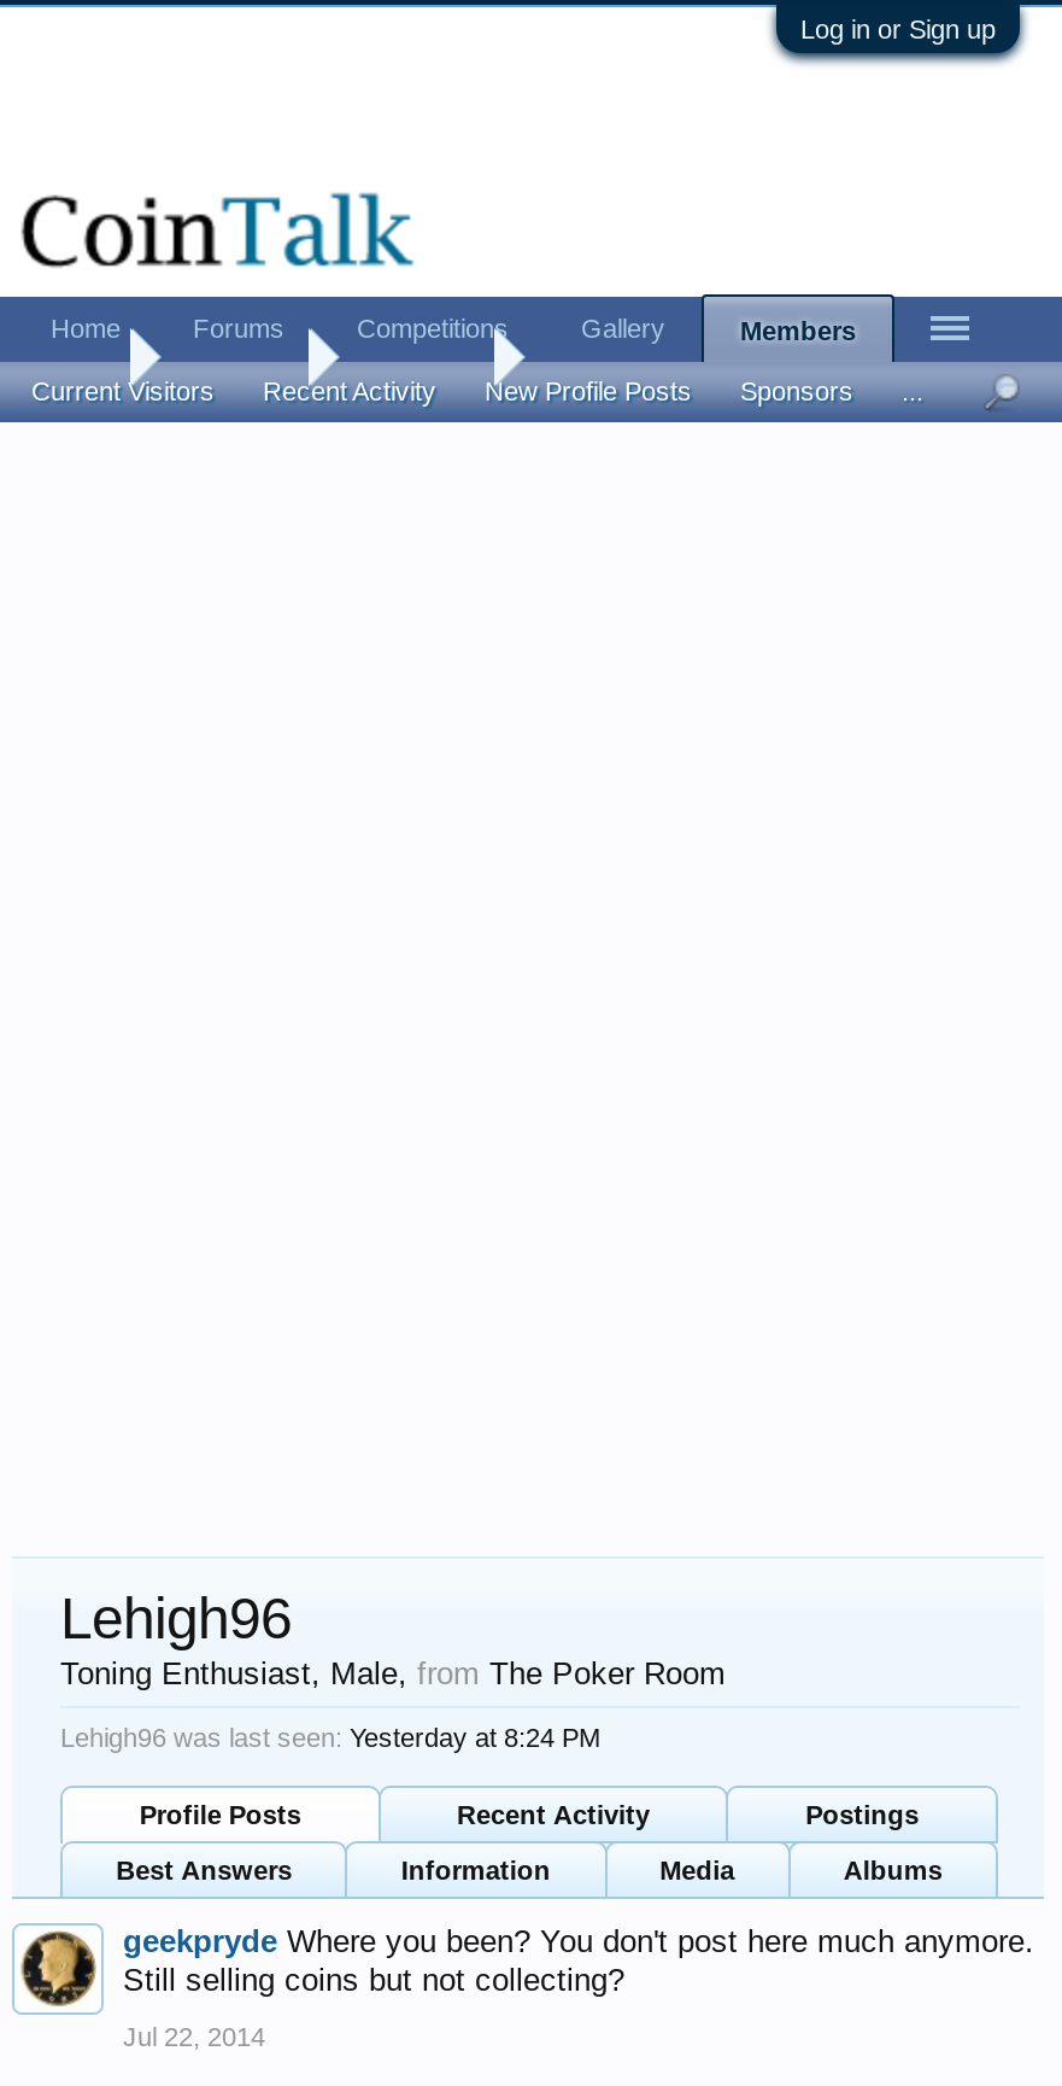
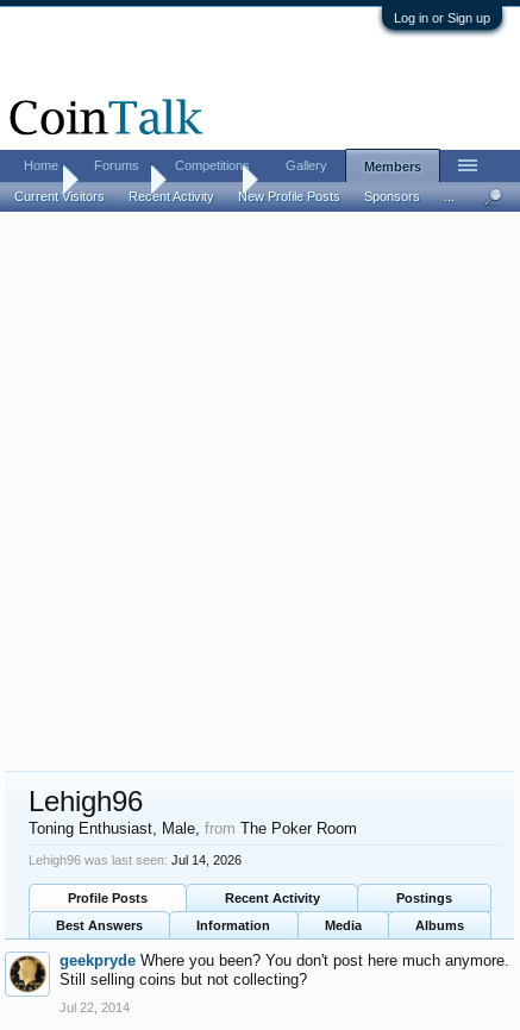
- Lehigh96 was last seen: Yesterday at 8:24 PM
+ Lehigh96 was last seen: Jul 14, 2026
